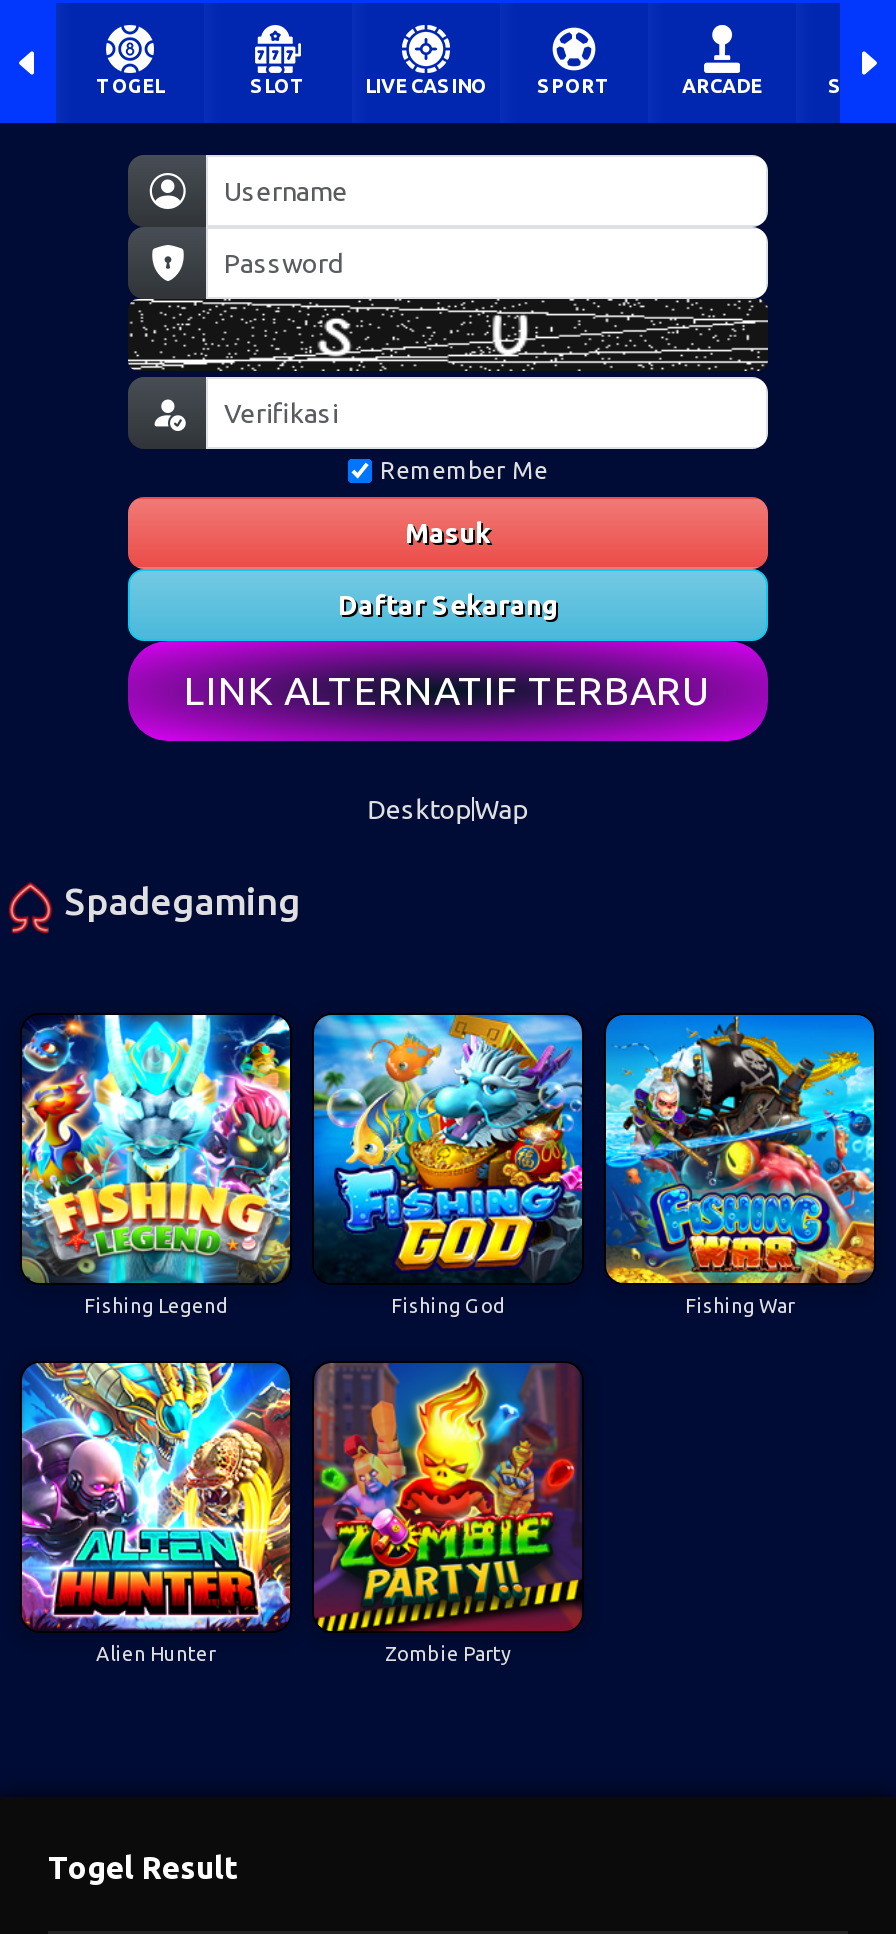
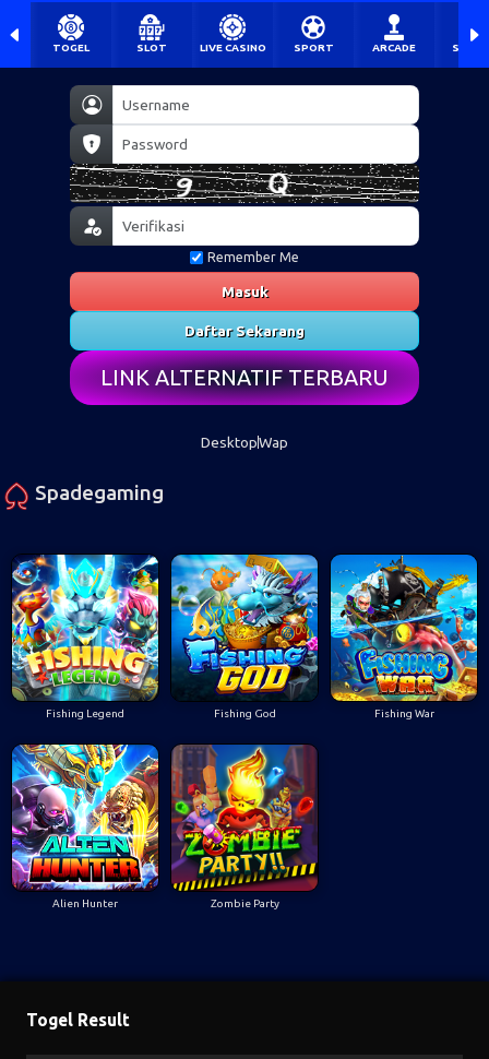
- [image]
+ [image]
